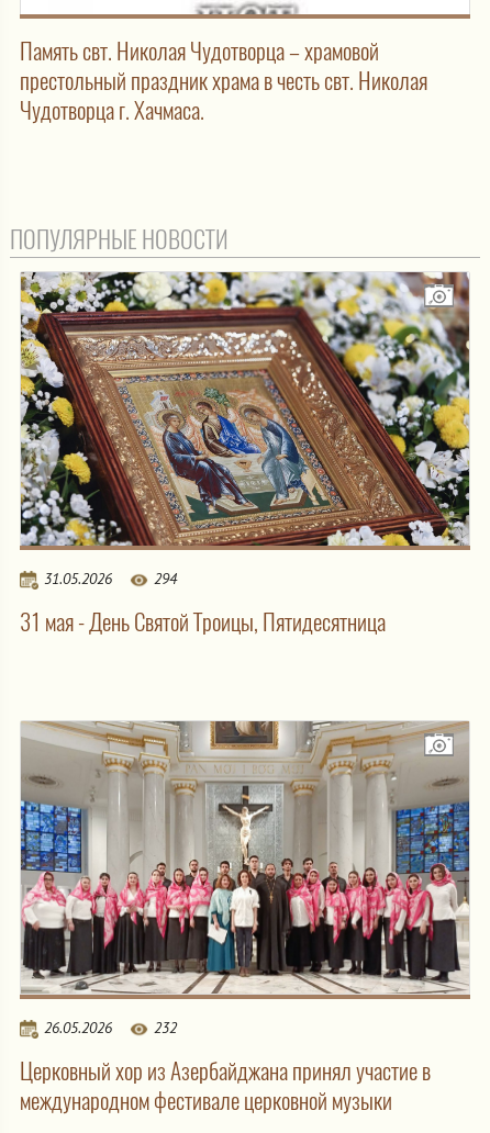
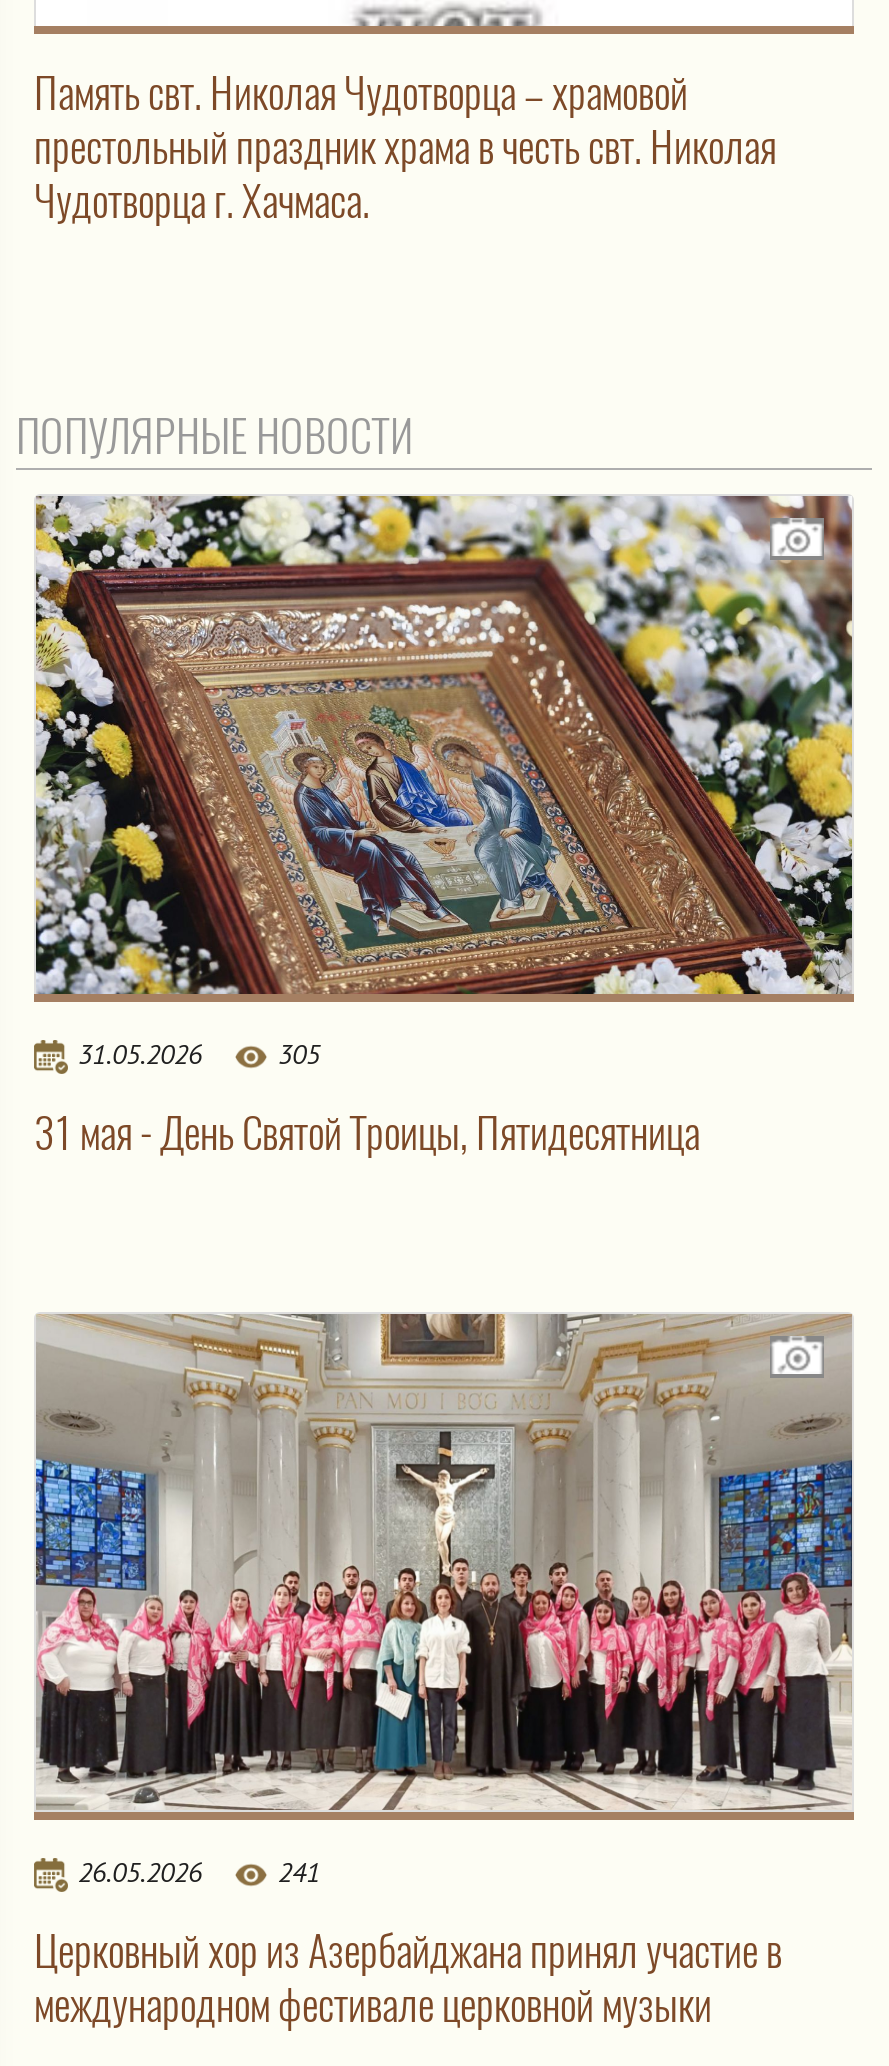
- 294
+ 305

- 232
+ 241
